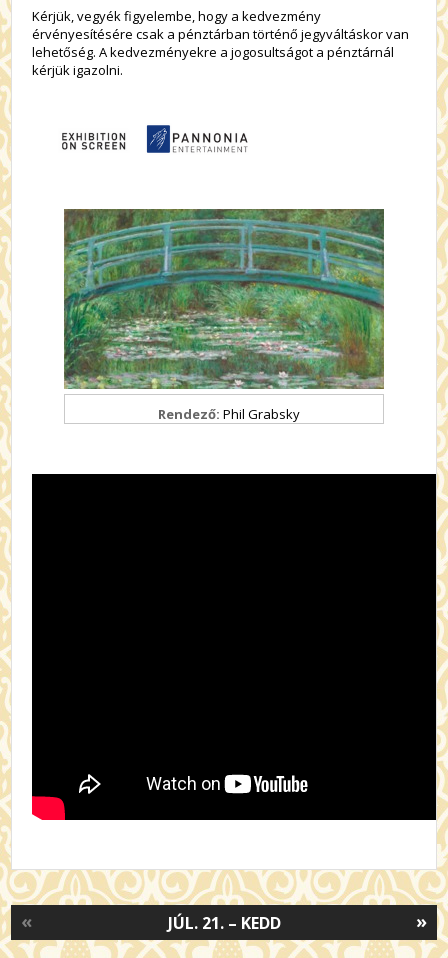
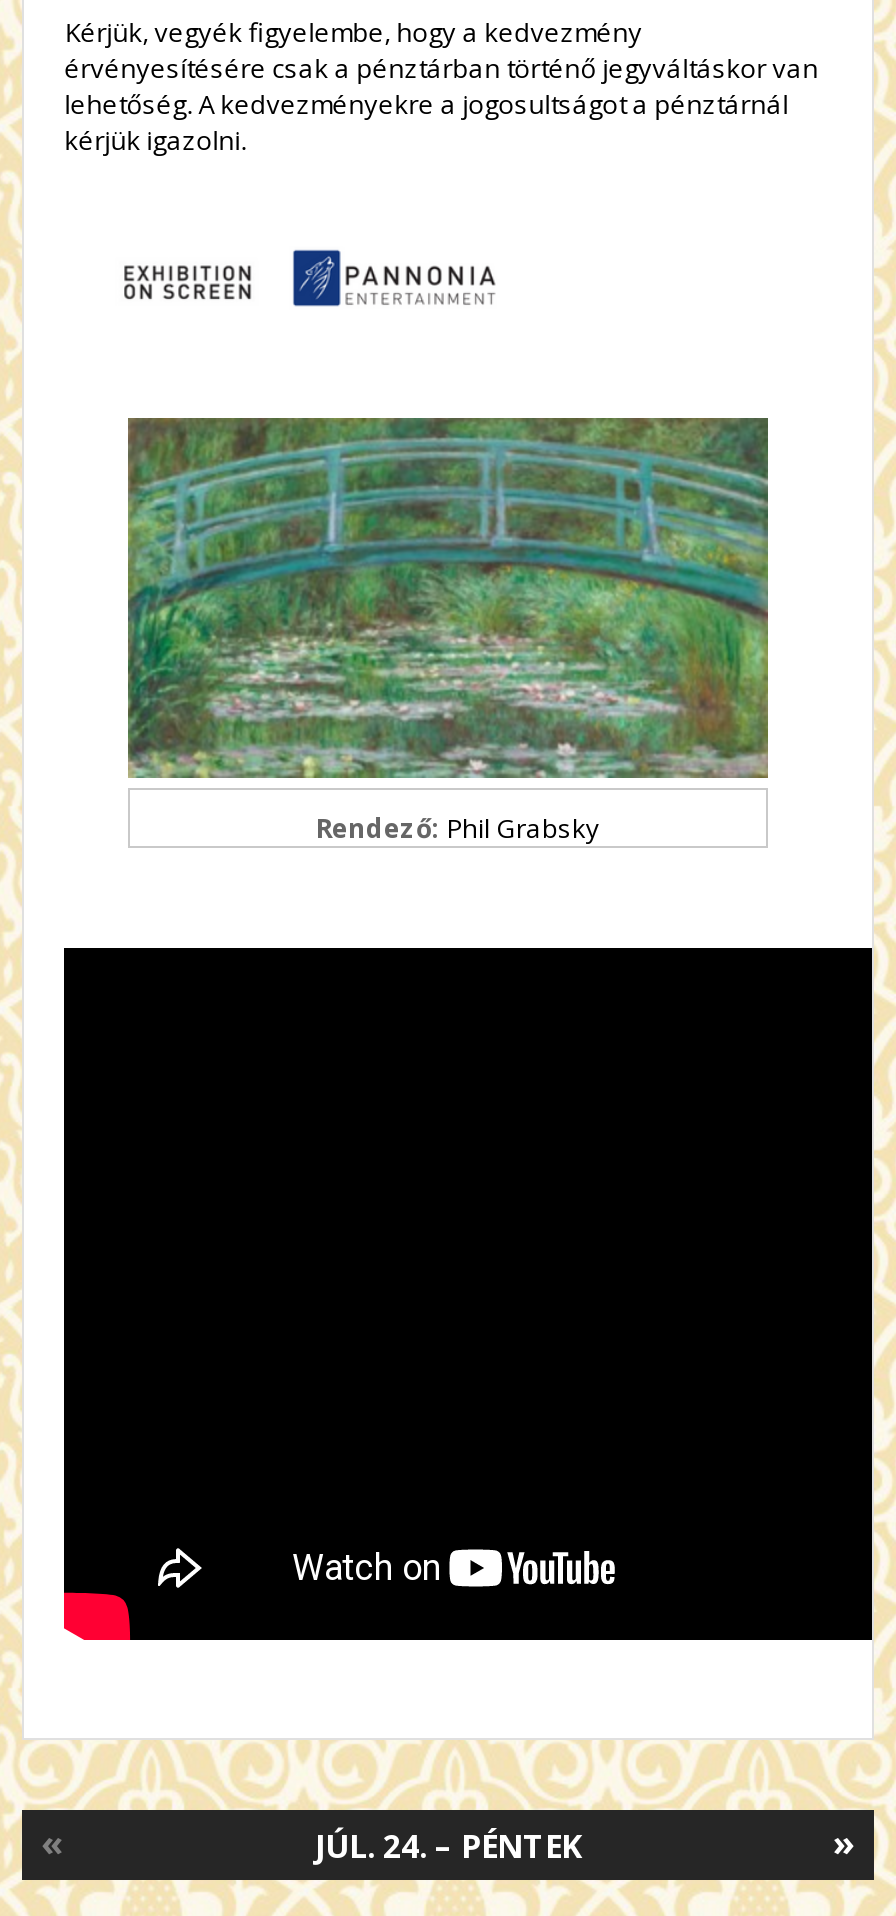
- JÚL. 21. – KEDD
+ JÚL. 24. – PÉNTEK
